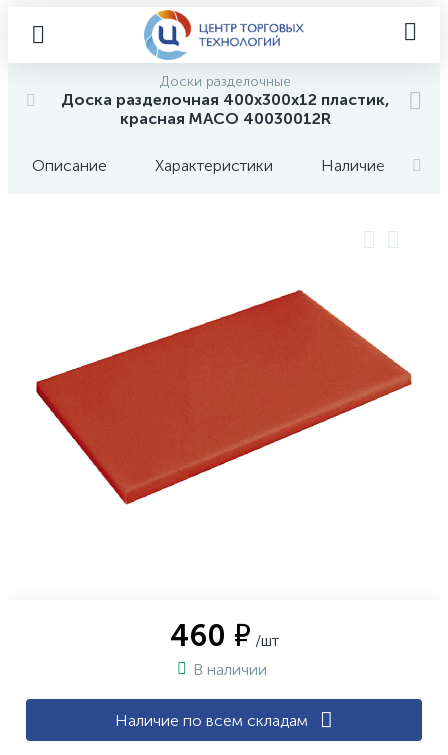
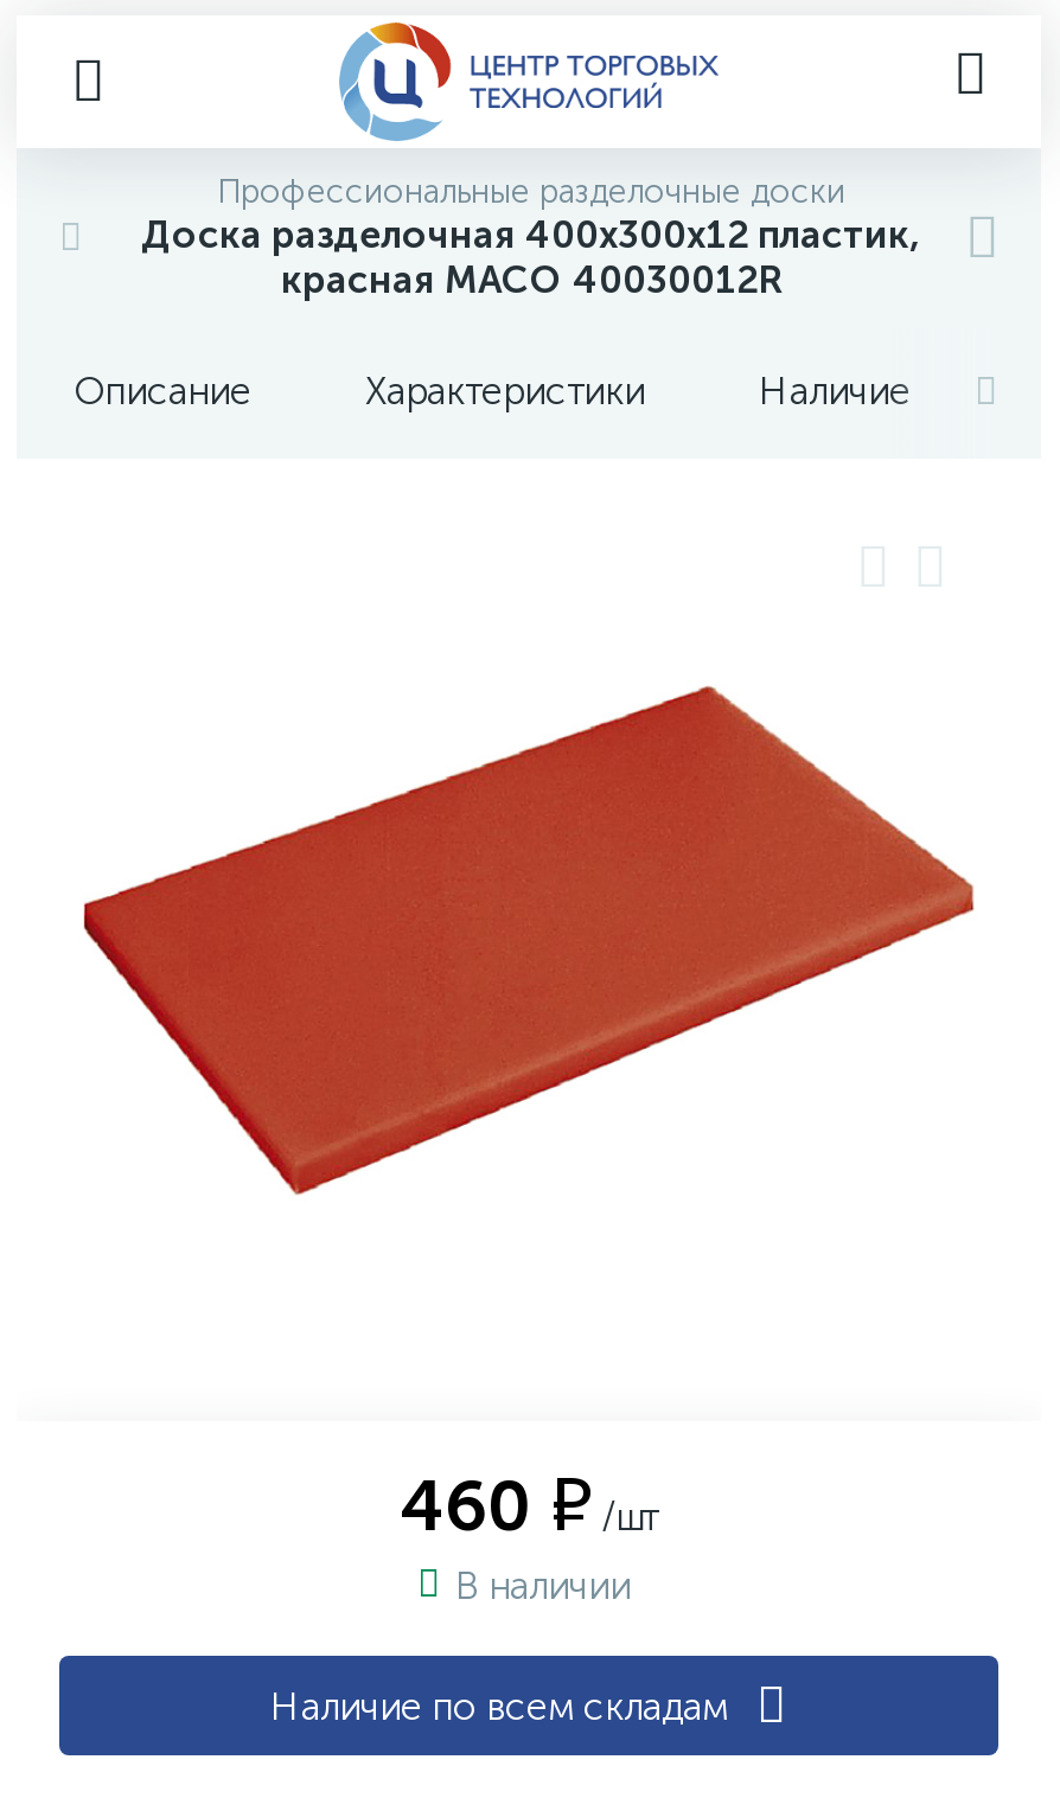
- Доски разделочные
+ Профессиональные разделочные доски
